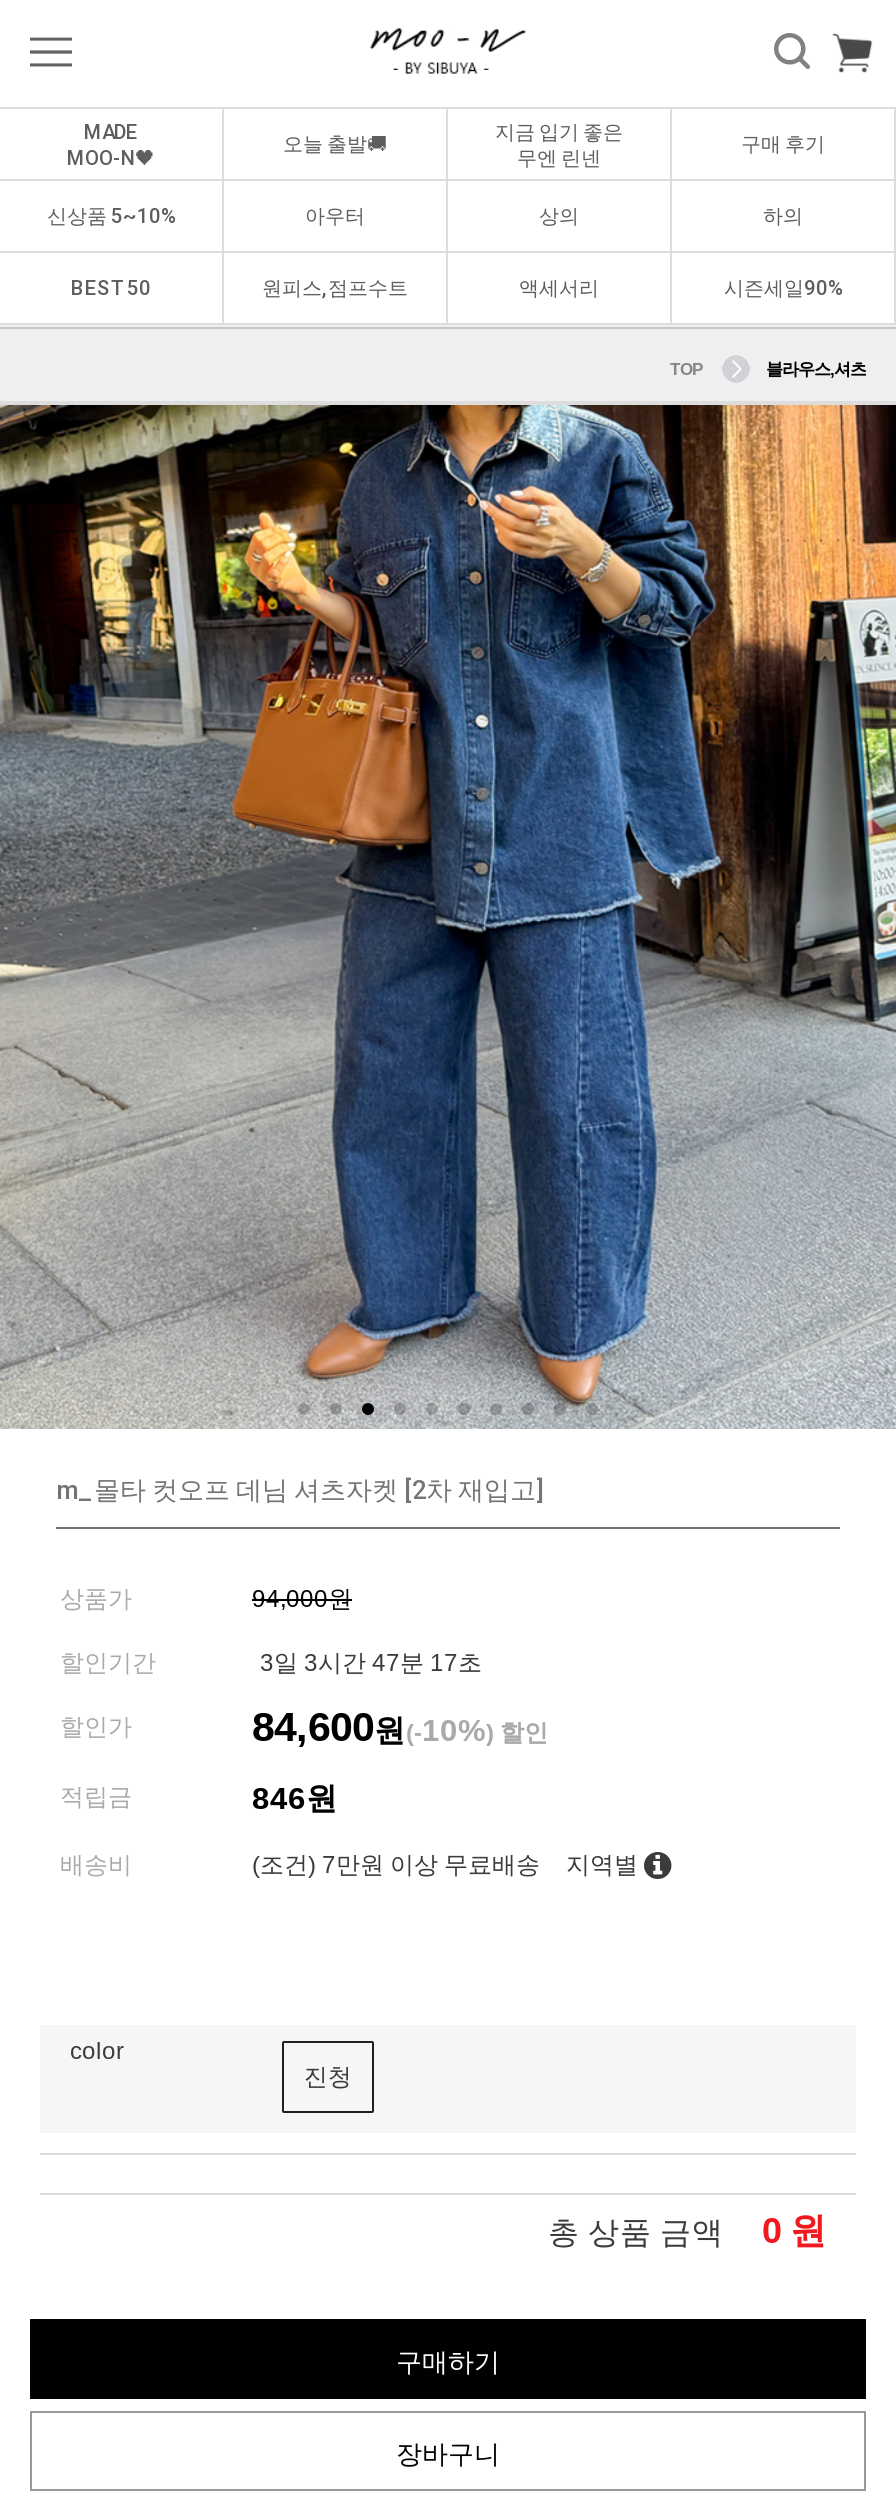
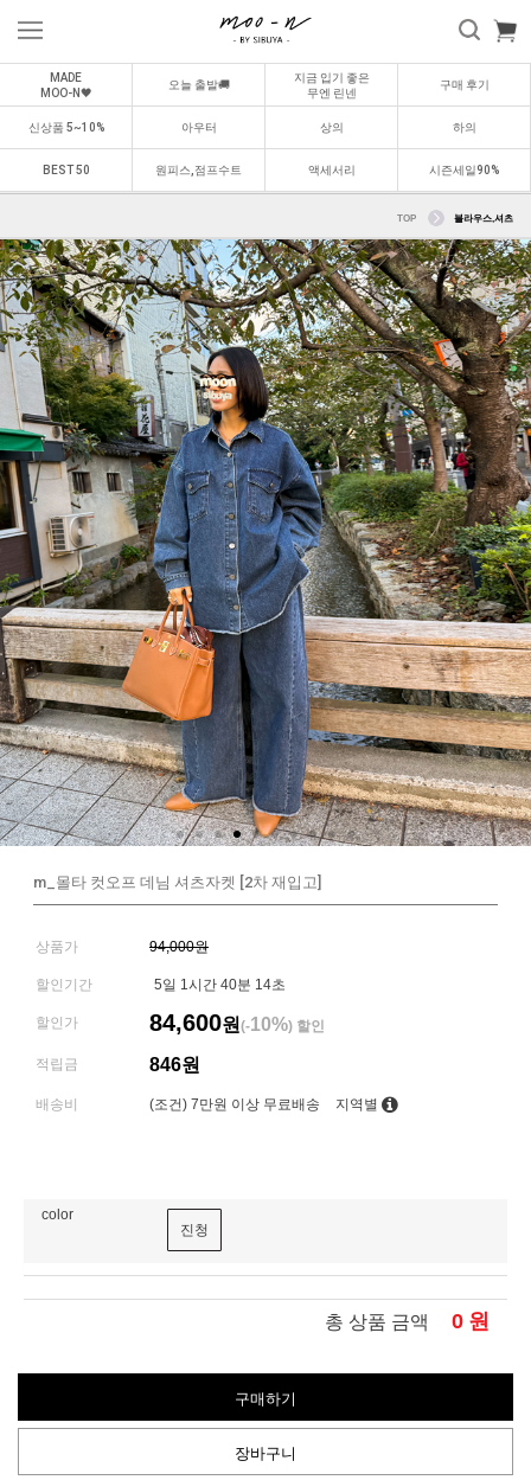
- [image]
+ [image]

- 3일 3시간 47분 17초
+ 5일 1시간 40분 14초
